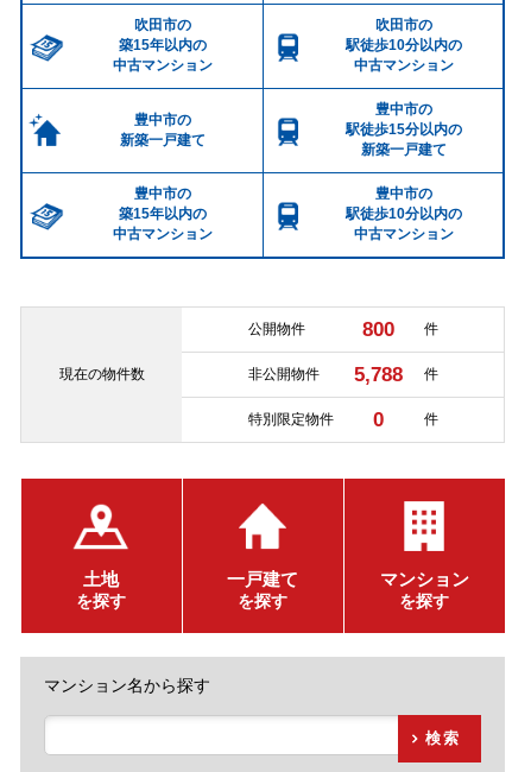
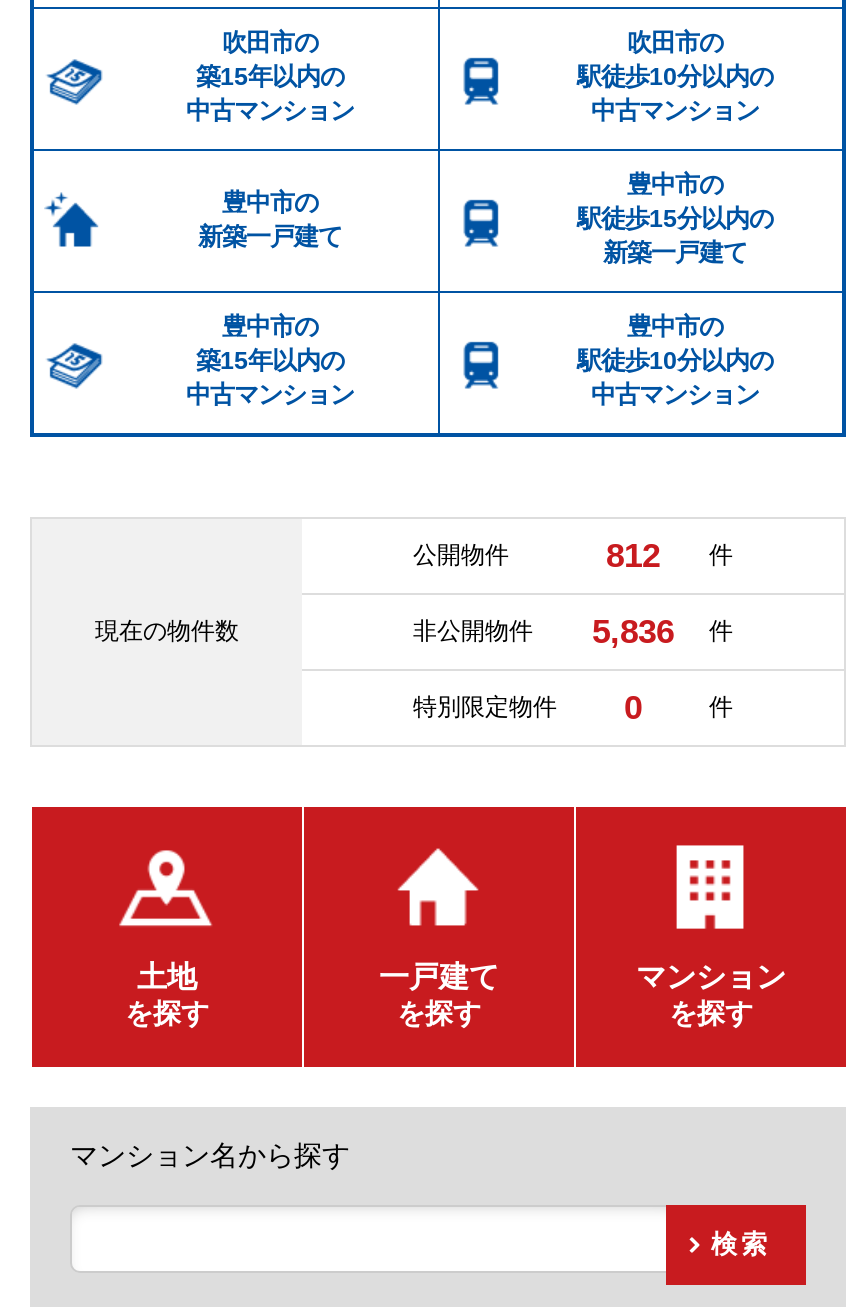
- 800 件
+ 812 件

- 5,788 件
+ 5,836 件
